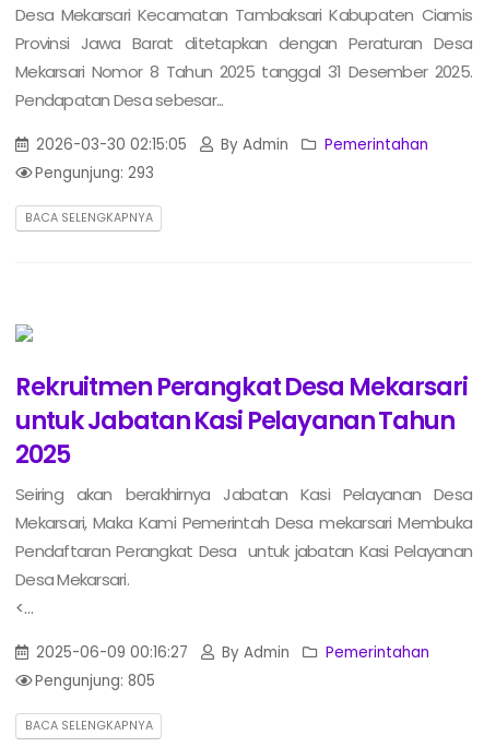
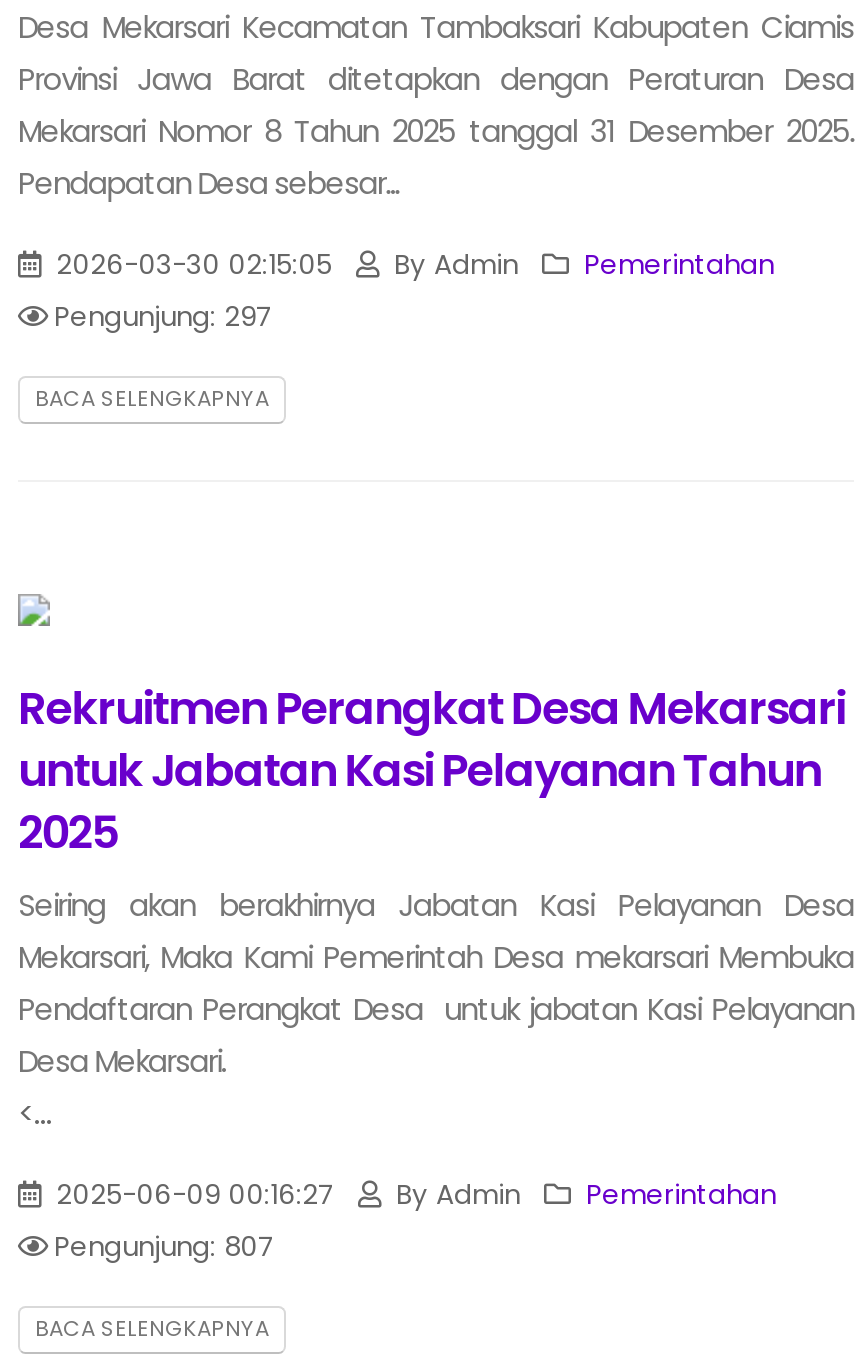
- Pengunjung: 293
+ Pengunjung: 297

- Pengunjung: 805
+ Pengunjung: 807
